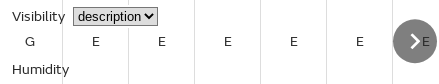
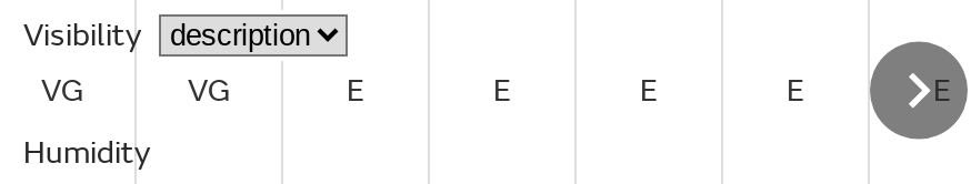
- G
- E
+ VG
+ VG
